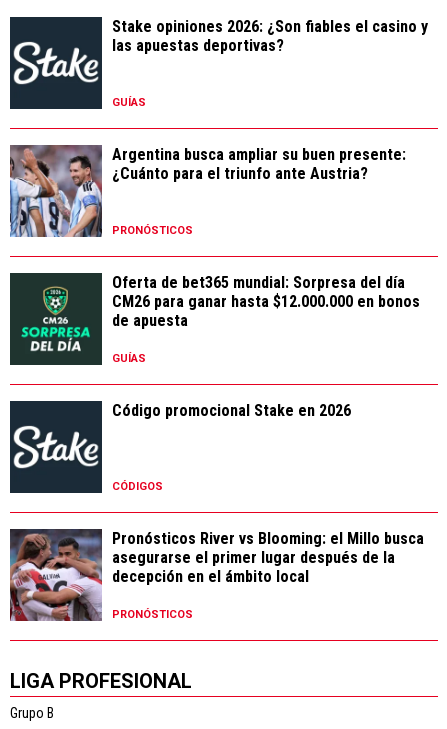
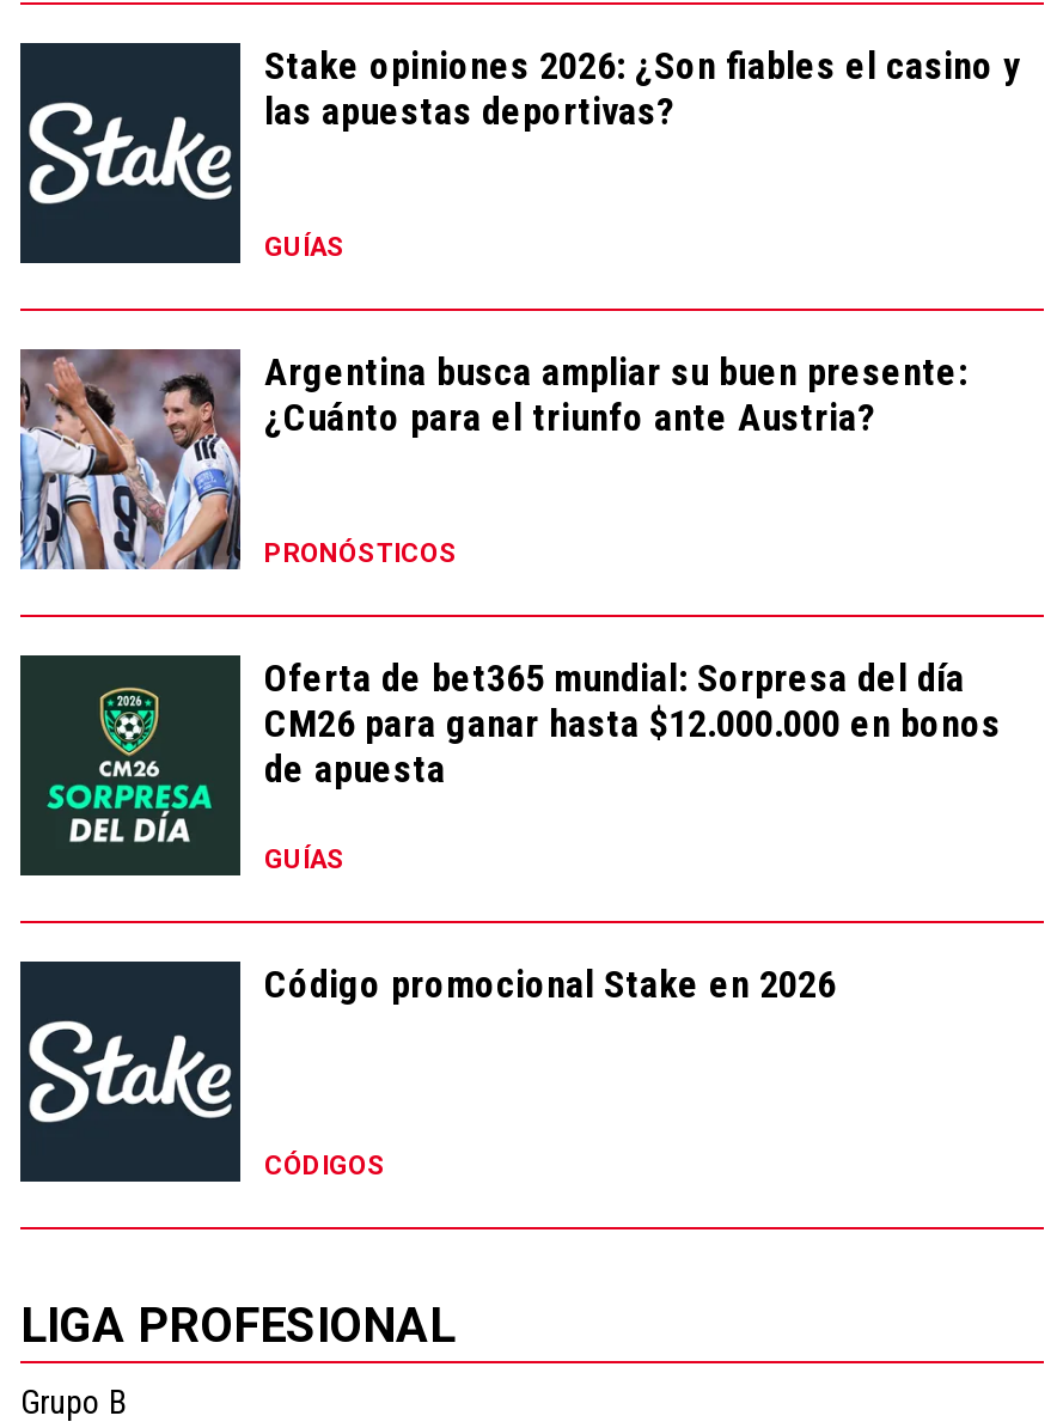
- [image]
- Pronósticos River vs Blooming: el Millo busca
- asegurarse el primer lugar después de la
- decepción en el ámbito local
- PRONÓSTICOS
